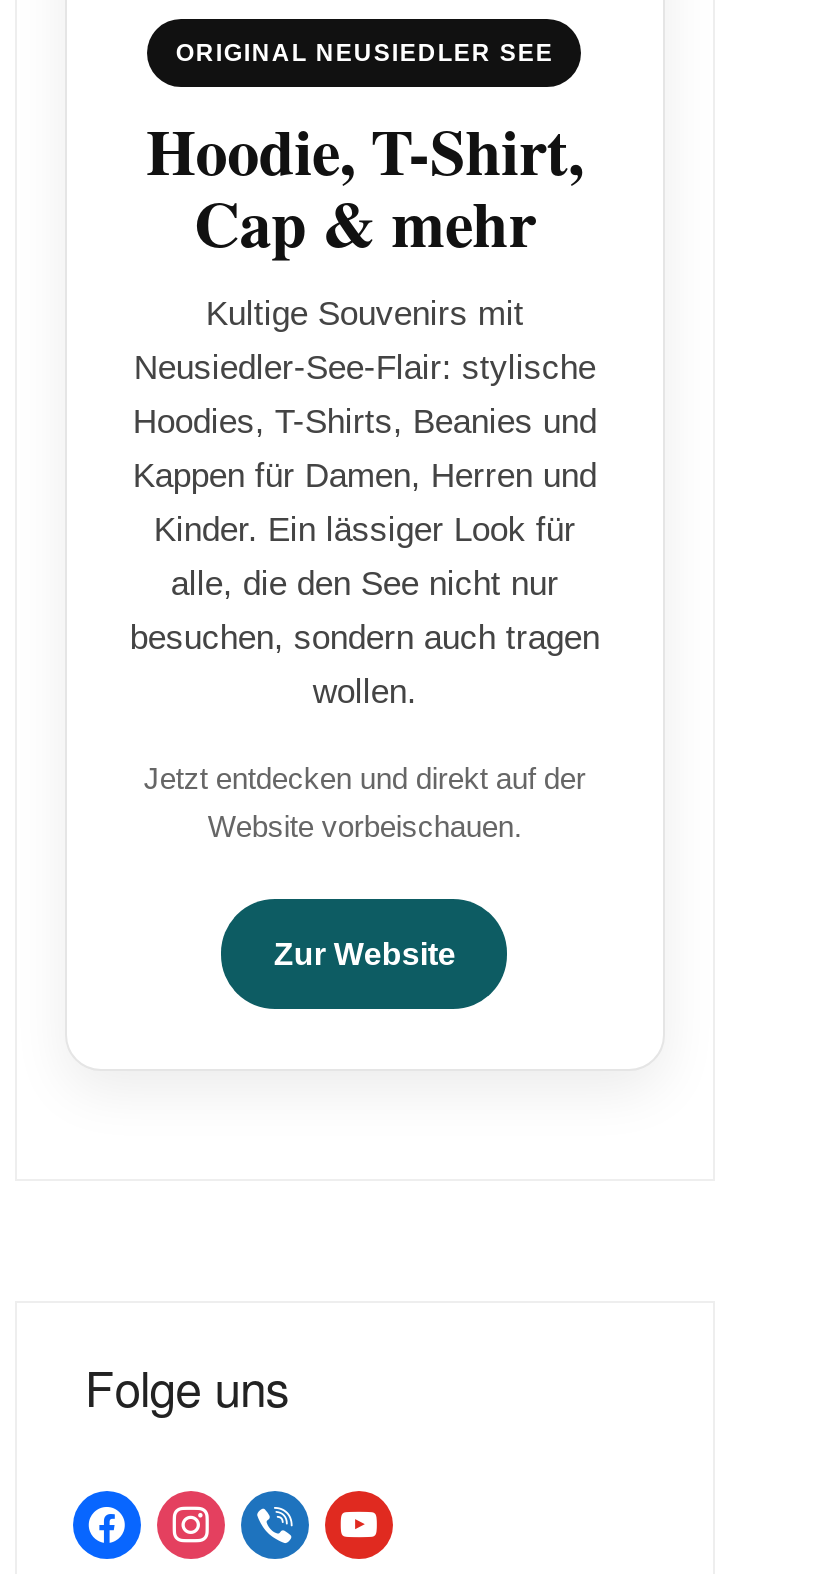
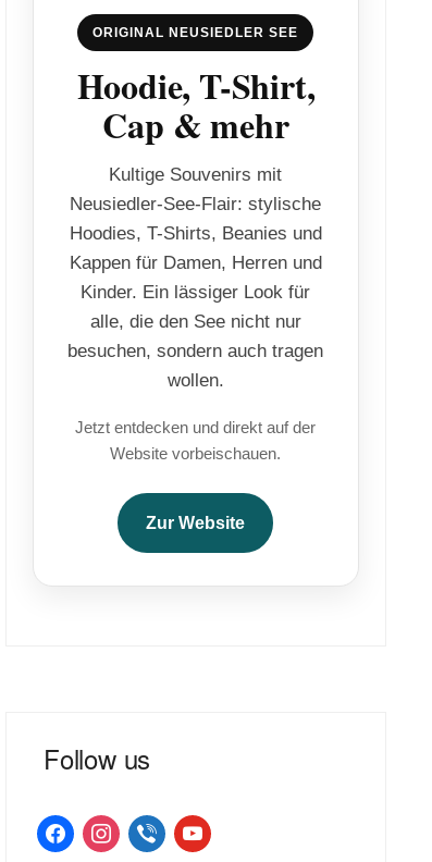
- Folge uns
+ Follow us
